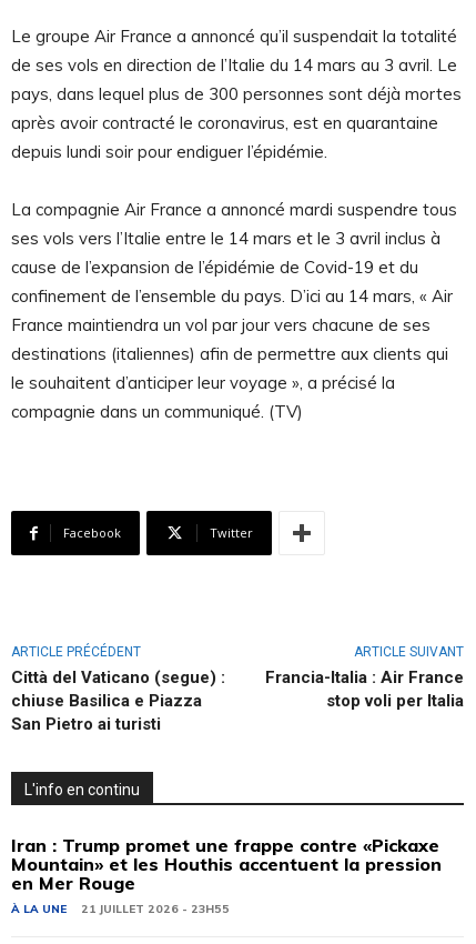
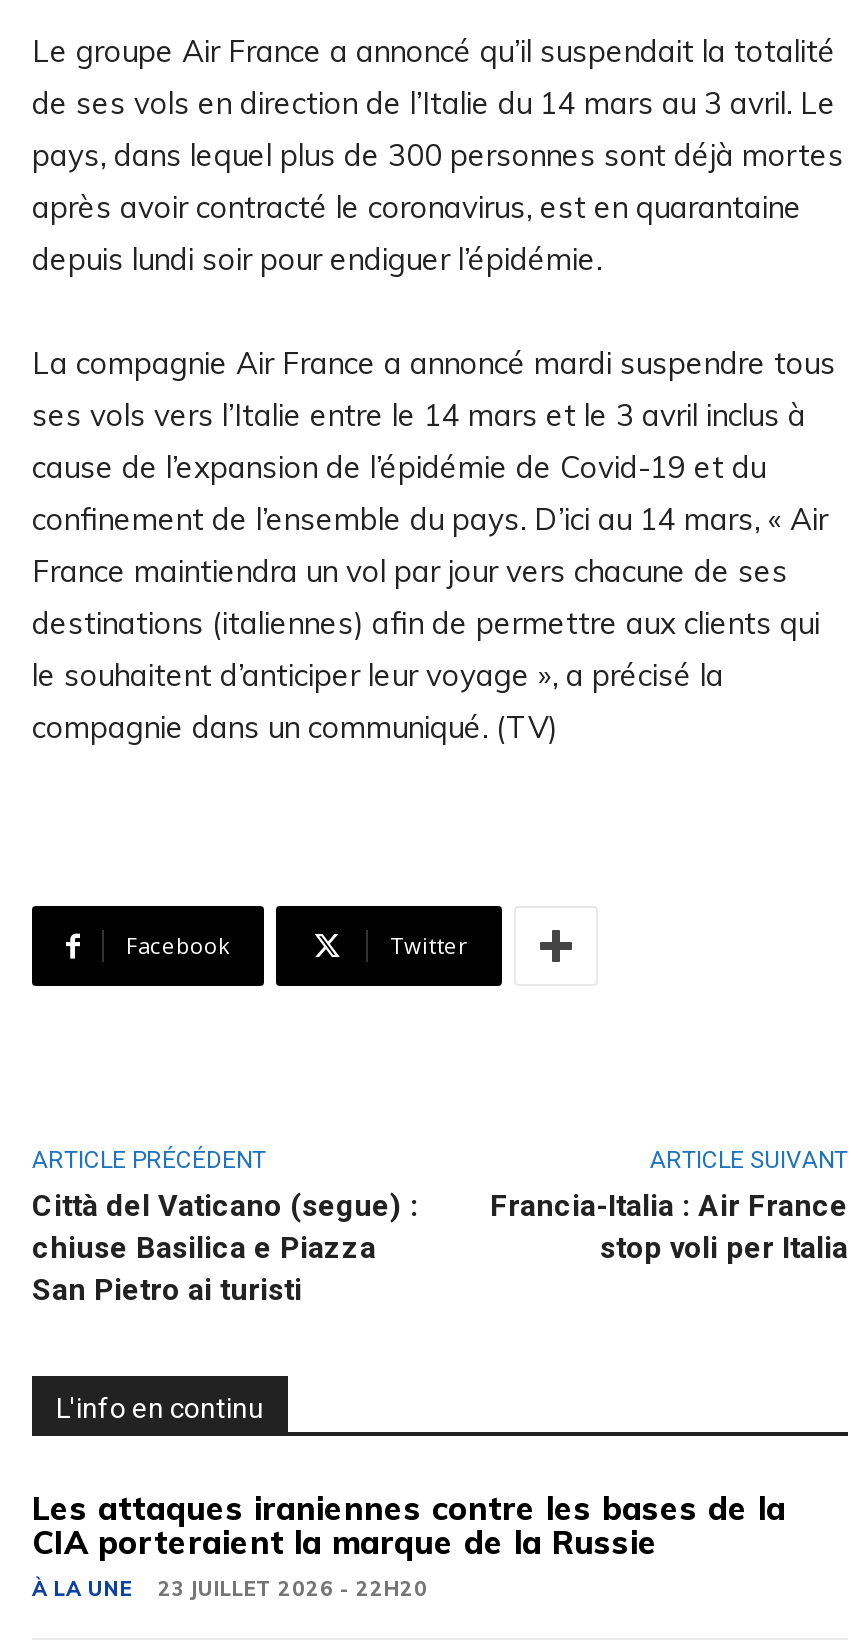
- Iran : Trump promet une frappe contre «Pickaxe
- Mountain» et les Houthis accentuent la pression
- en Mer Rouge
+ Les attaques iraniennes contre les bases de la
+ CIA porteraient la marque de la Russie

- À LA UNE 21 JUILLET 2026 - 23H55
+ À LA UNE 23 JUILLET 2026 - 22H20
